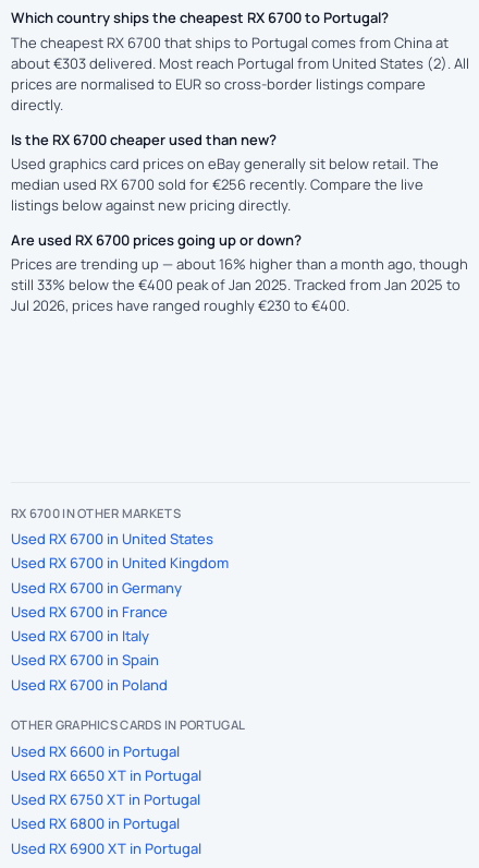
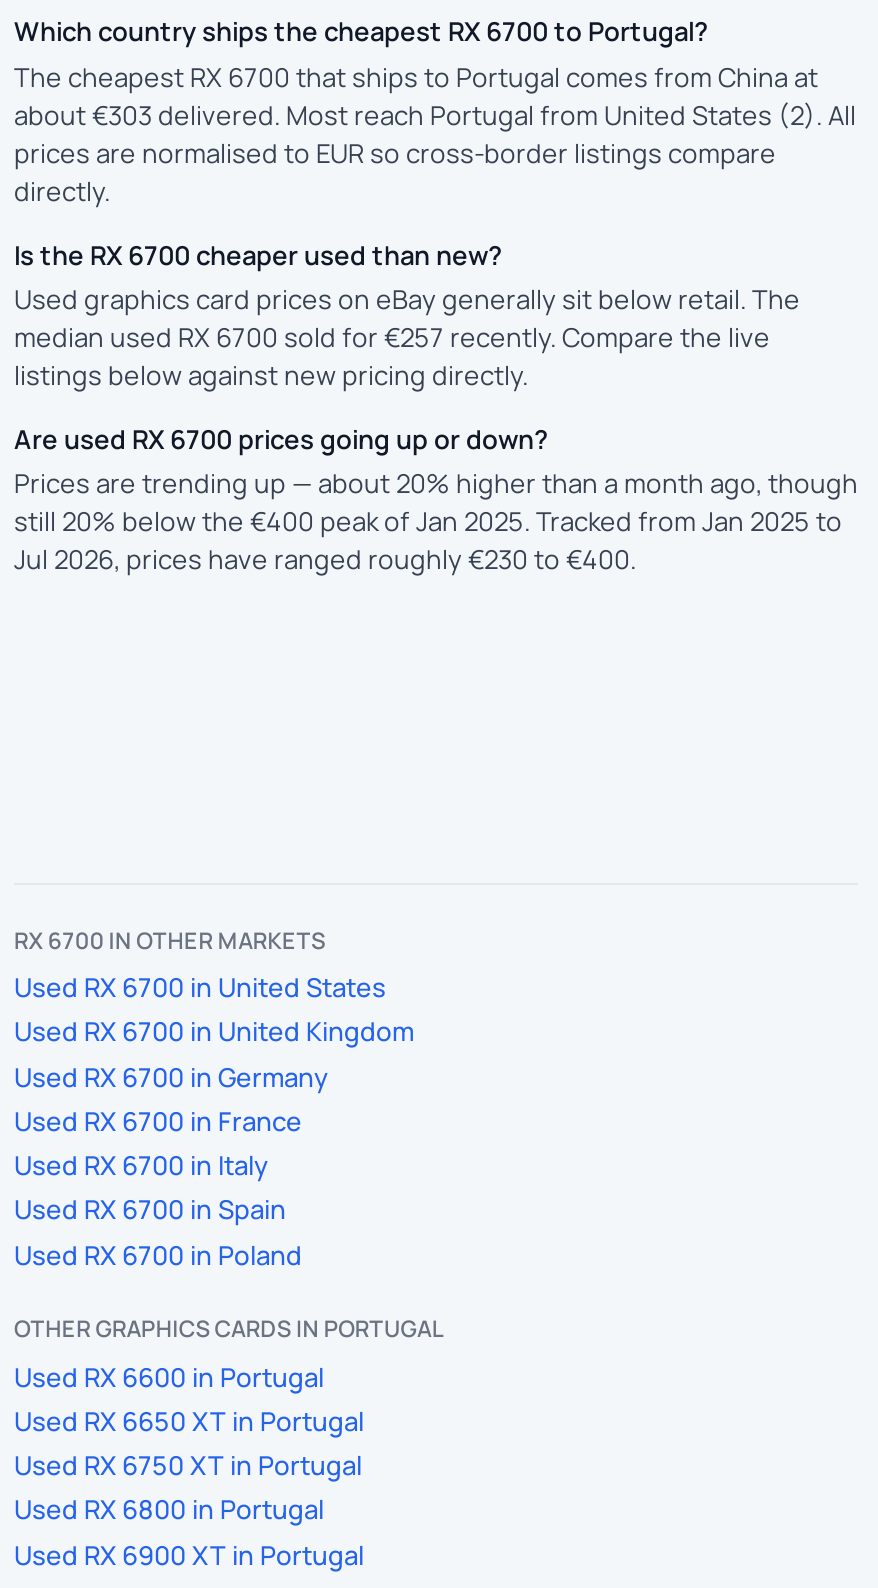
- median used RX 6700 sold for €256 recently. Compare the live
+ median used RX 6700 sold for €257 recently. Compare the live

- Prices are trending up — about 16% higher than a month ago, though
+ Prices are trending up — about 20% higher than a month ago, though

- still 33% below the €400 peak of Jan 2025. Tracked from Jan 2025 to
+ still 20% below the €400 peak of Jan 2025. Tracked from Jan 2025 to
